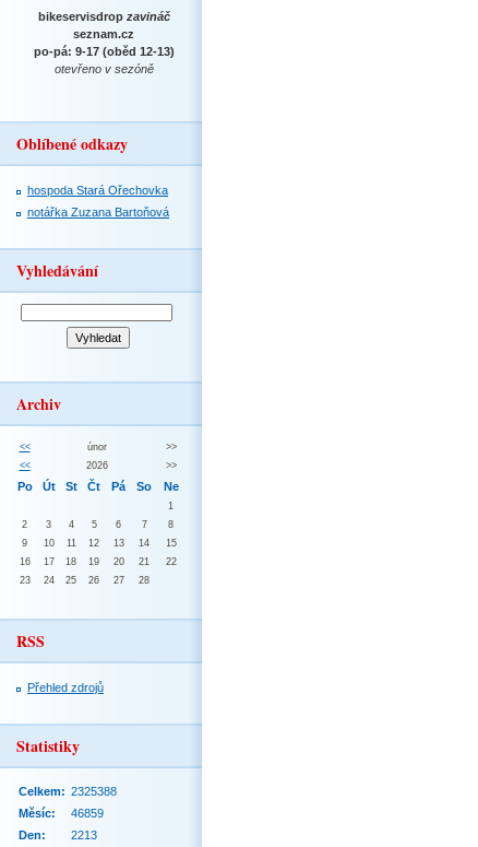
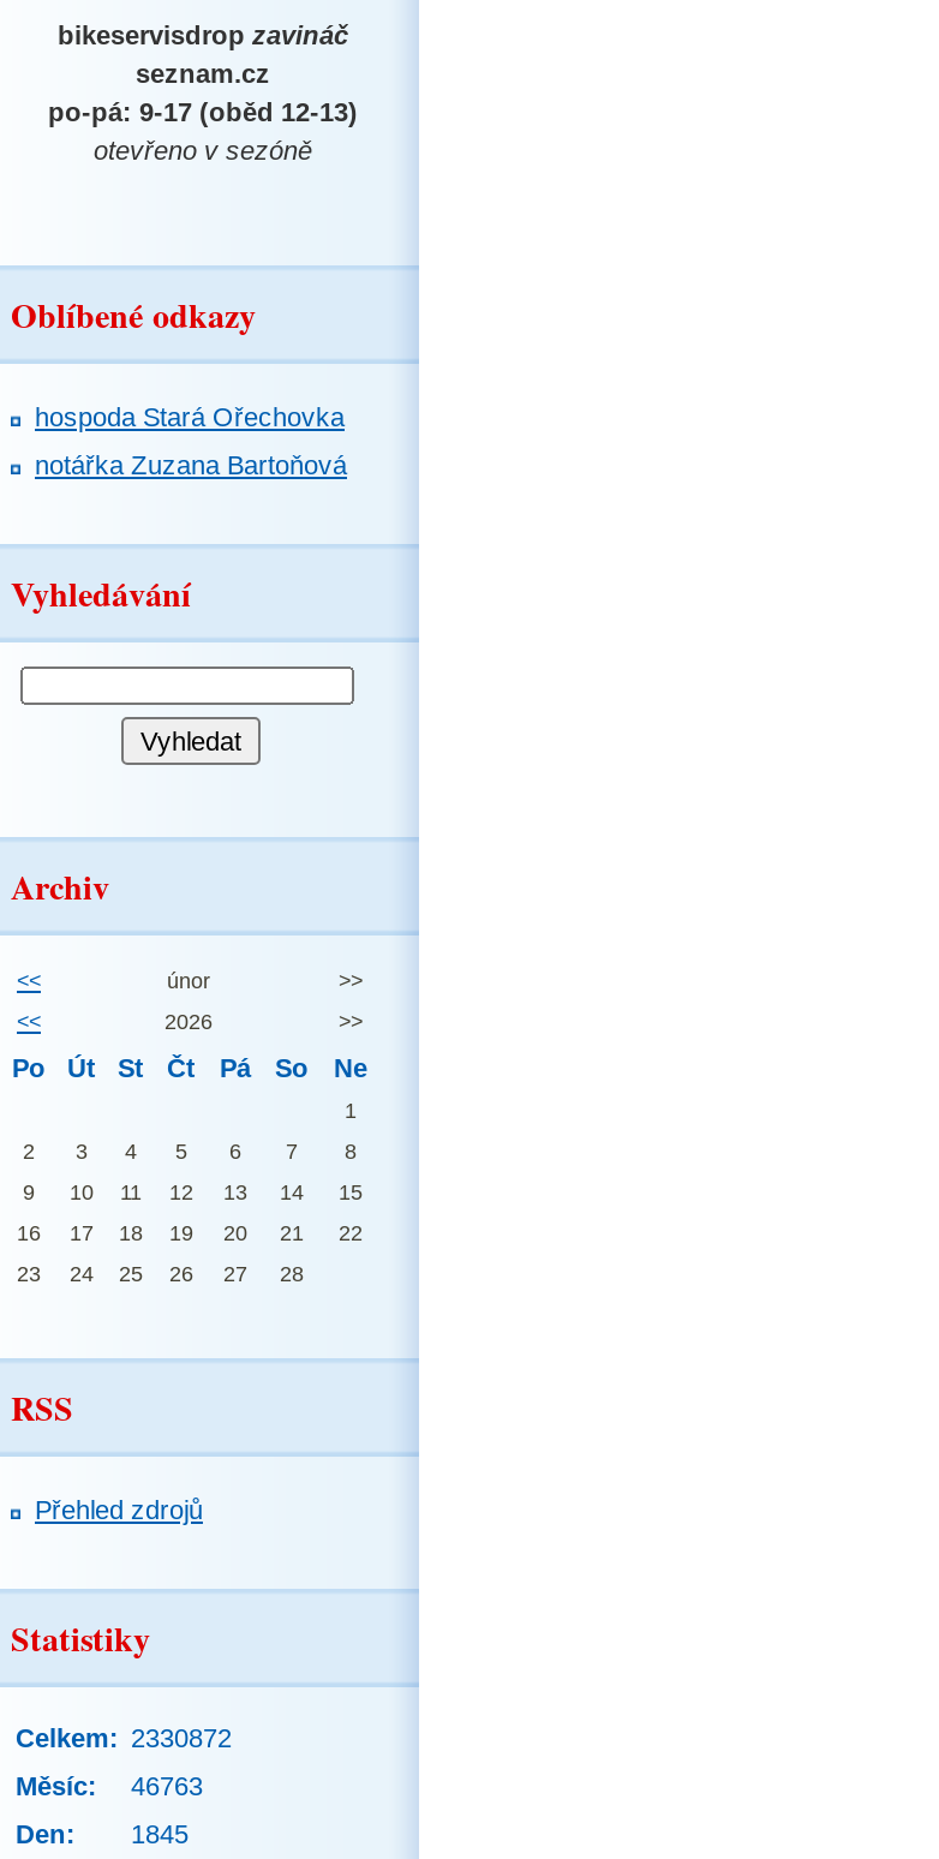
- Celkem: 2325388
+ Celkem: 2330872

- Měsíc: 46859
+ Měsíc: 46763

- Den: 2213
+ Den: 1845
